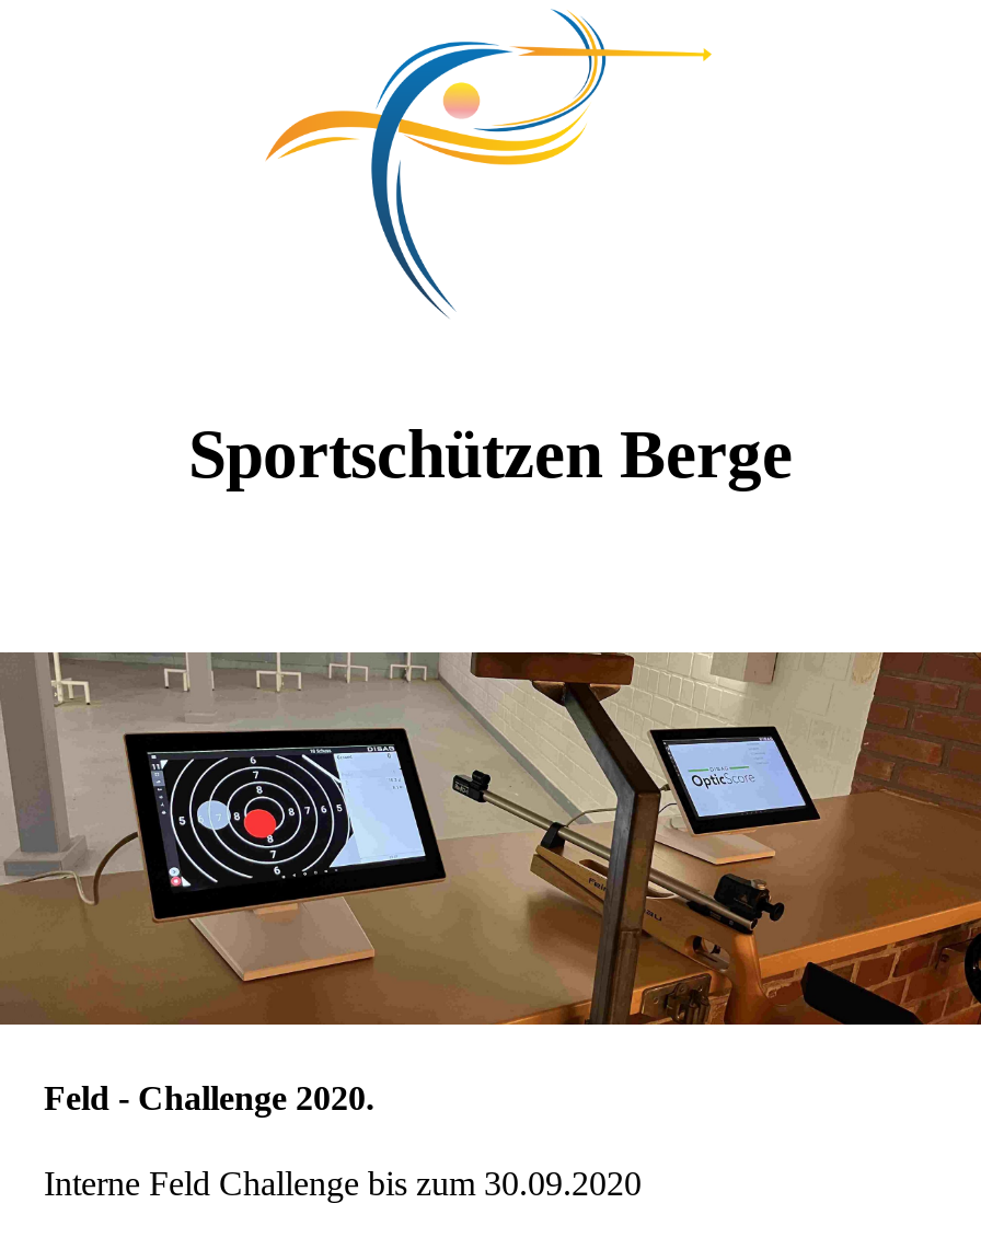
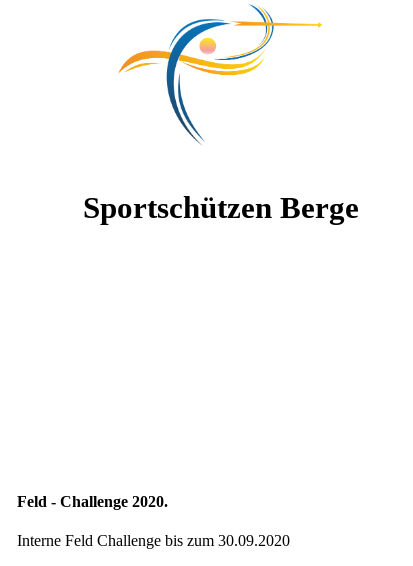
- [image]
